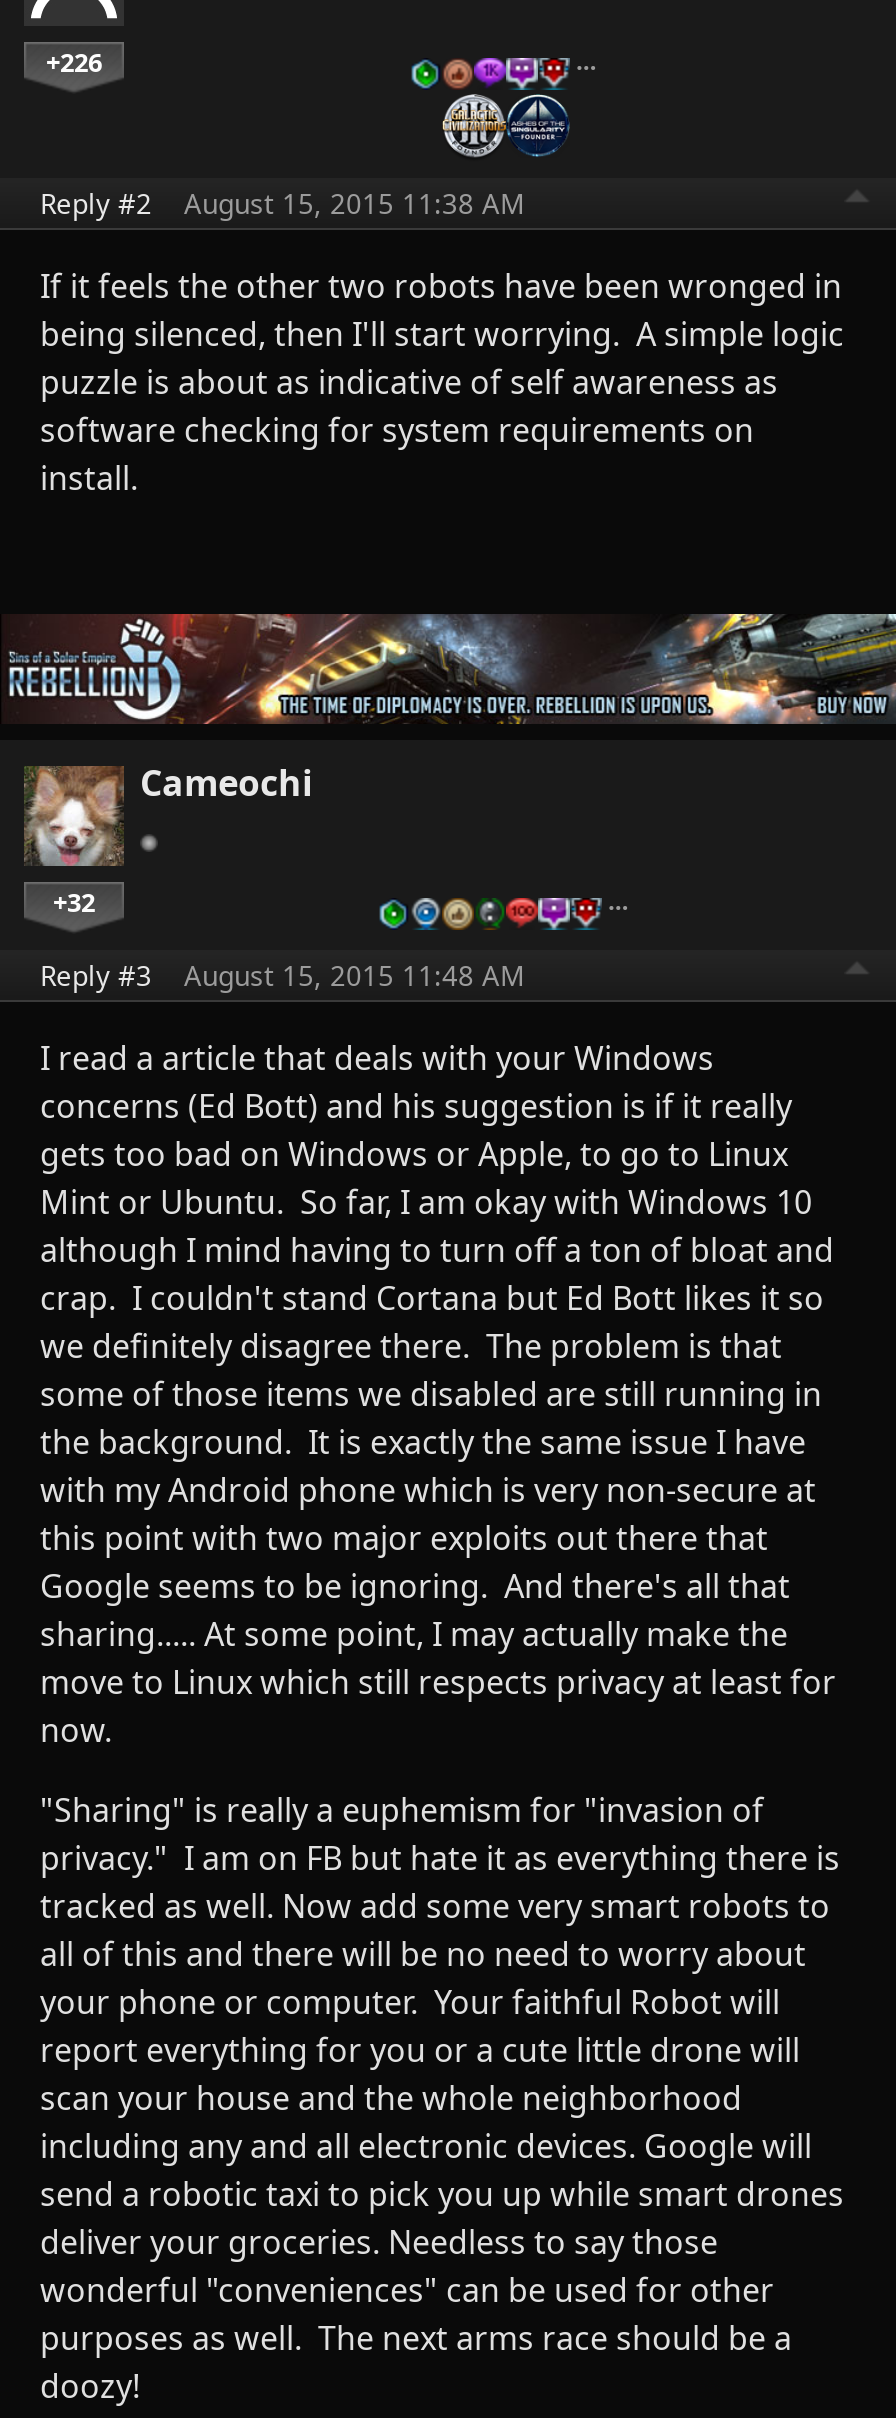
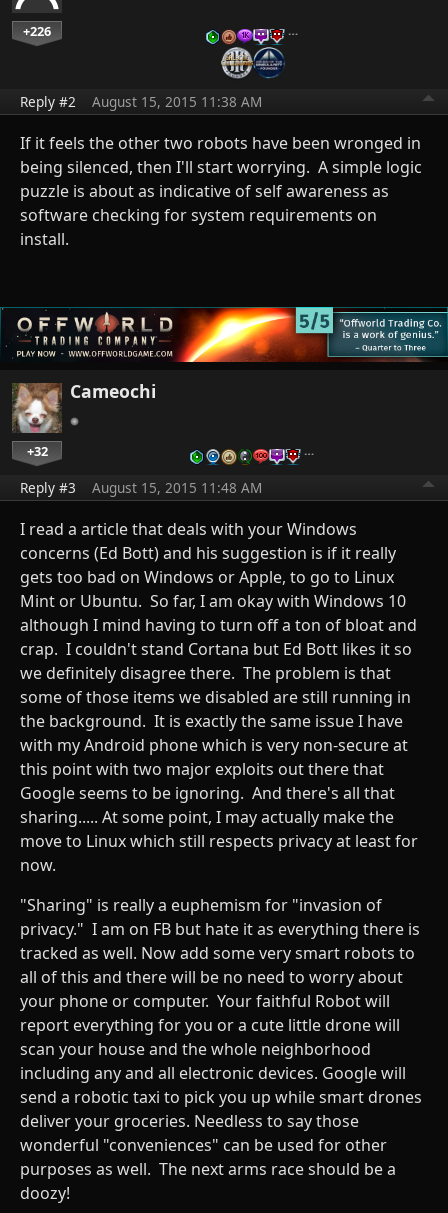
- [image]
+ [image]
